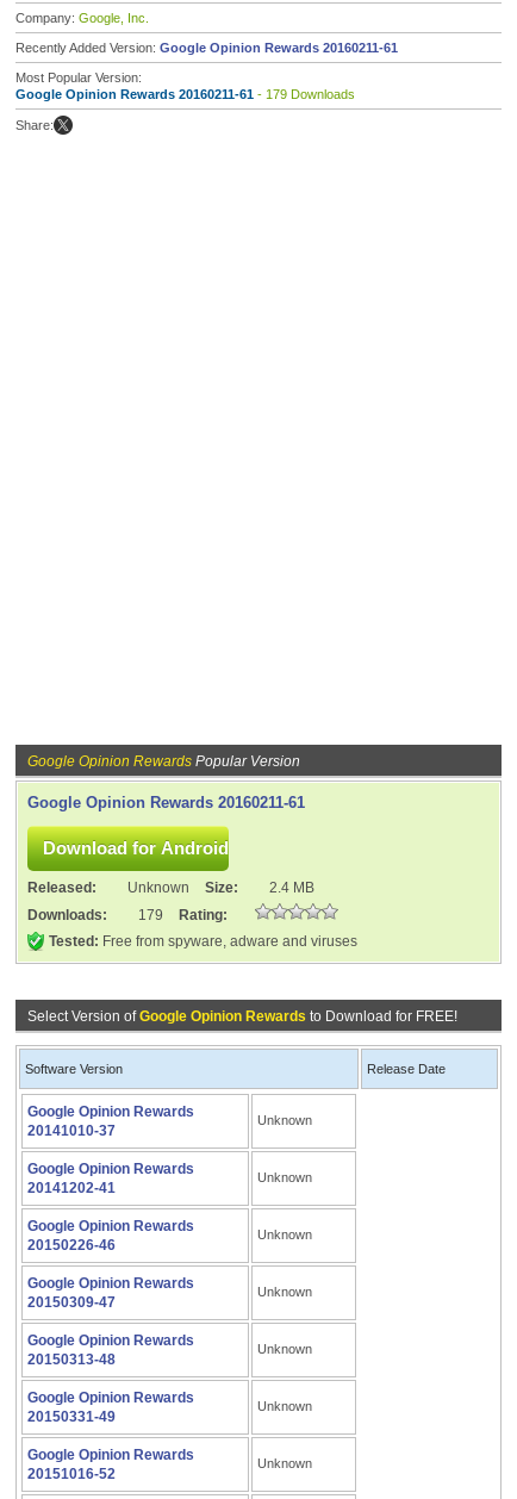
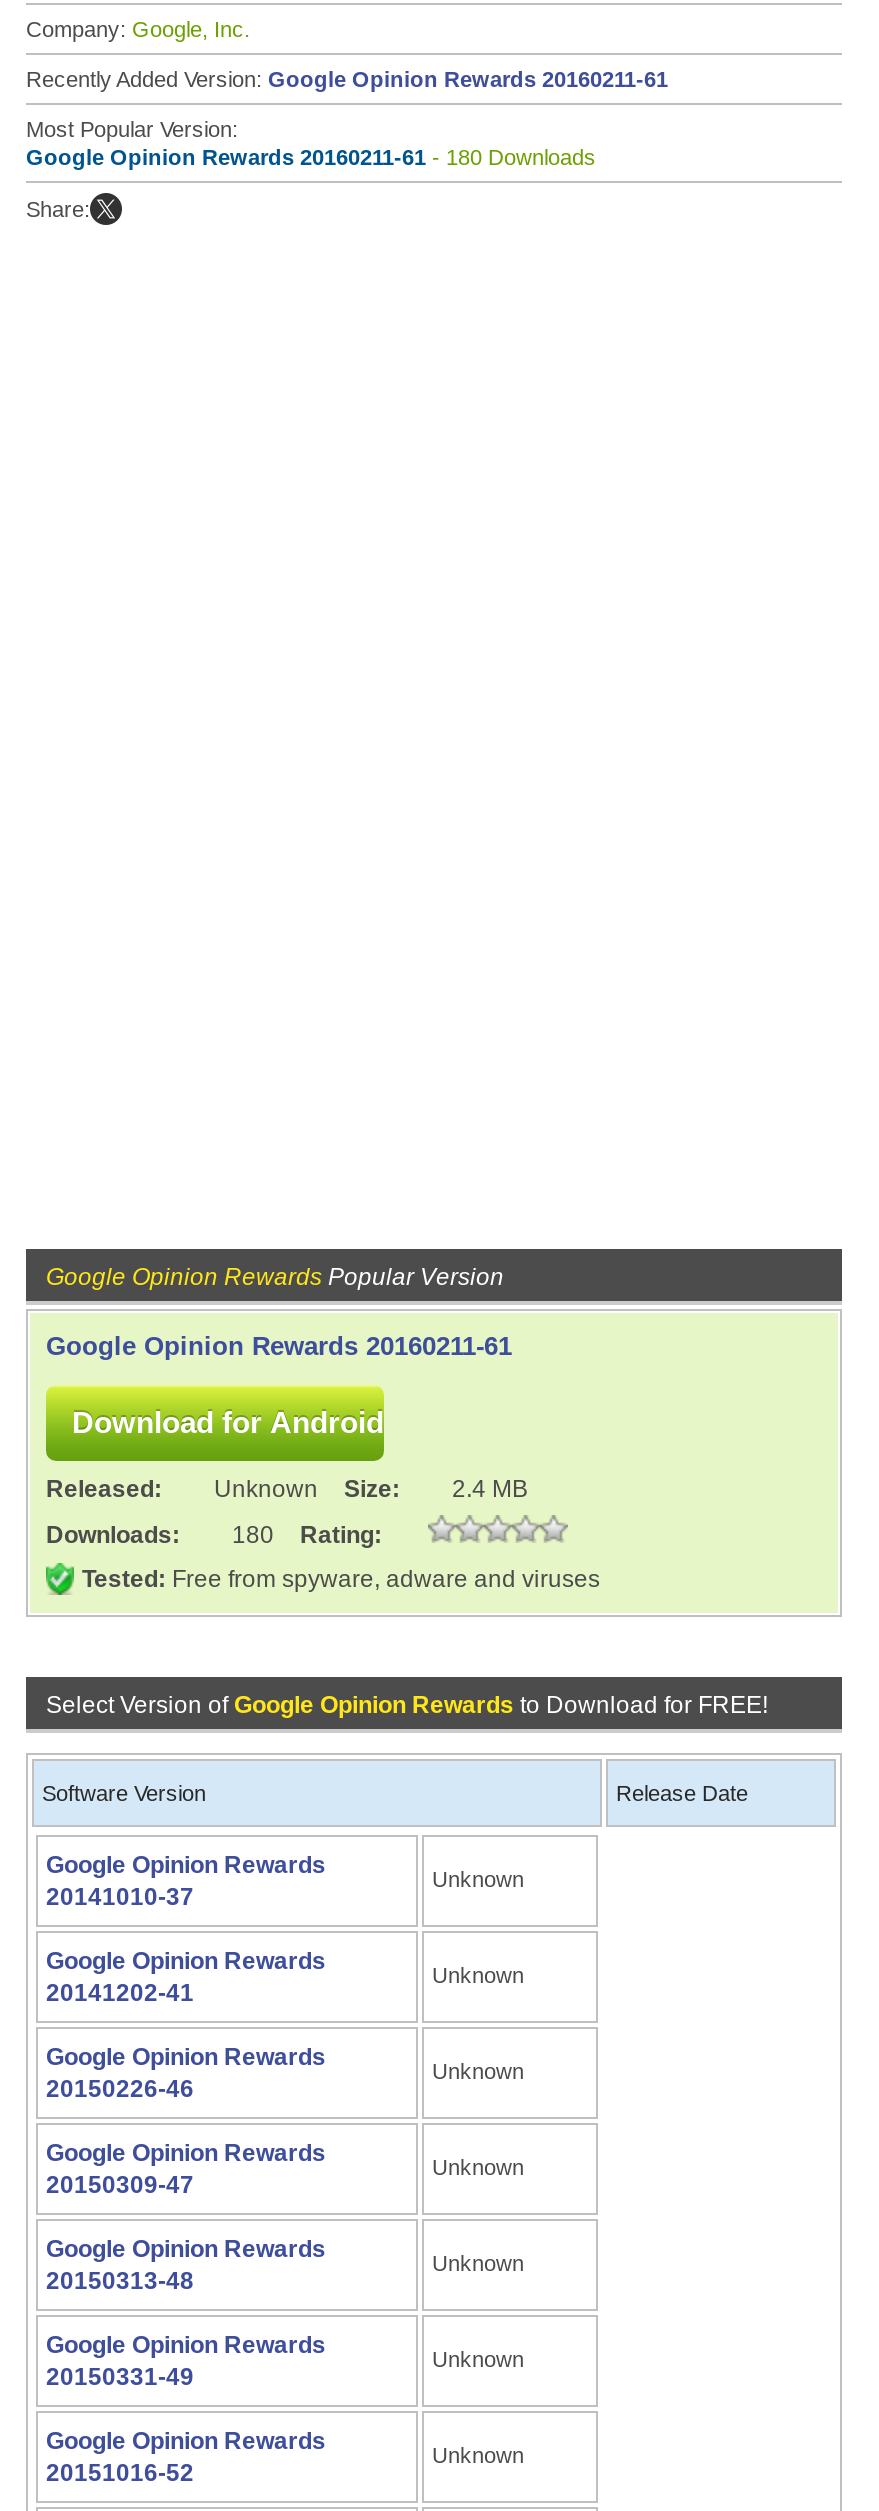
- Google Opinion Rewards 20160211-61 - 179 Downloads
+ Google Opinion Rewards 20160211-61 - 180 Downloads

- Downloads: 179 Rating:
+ Downloads: 180 Rating:
